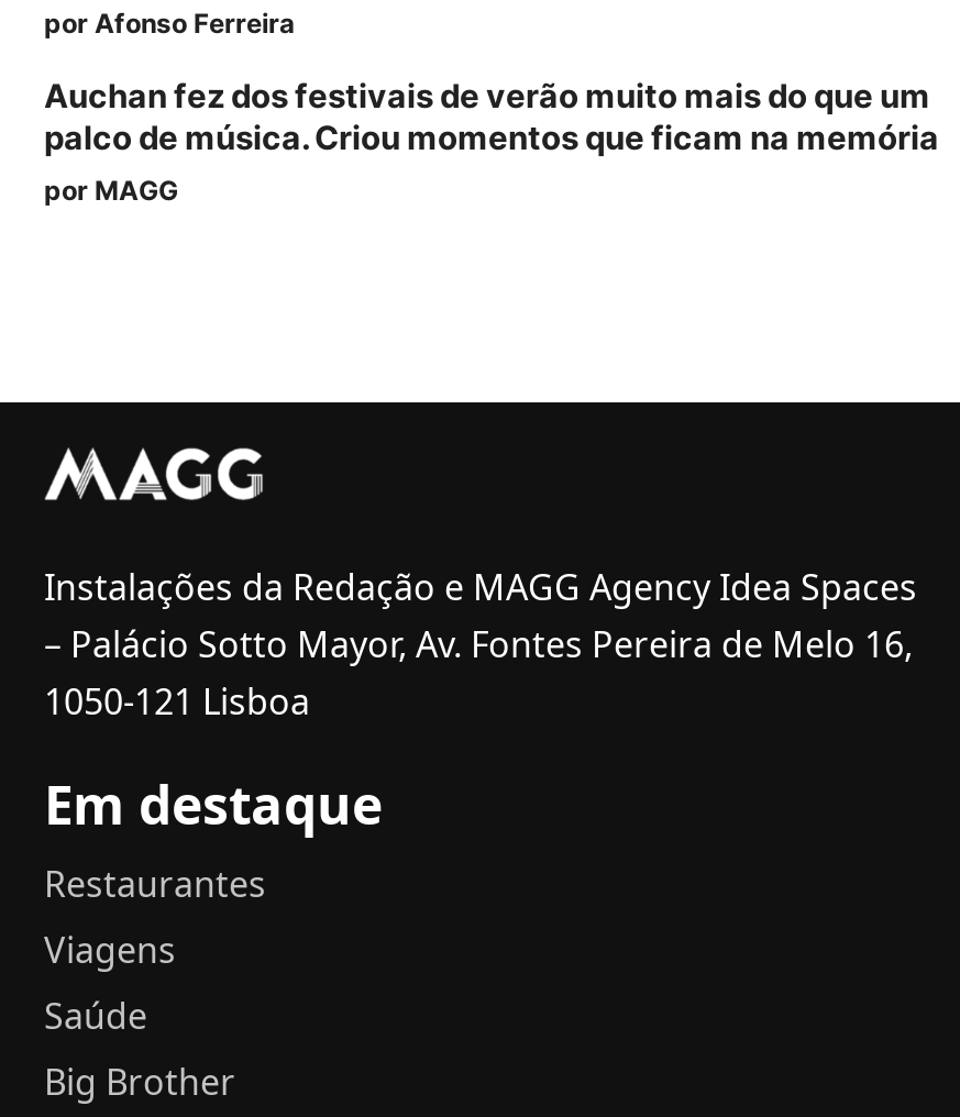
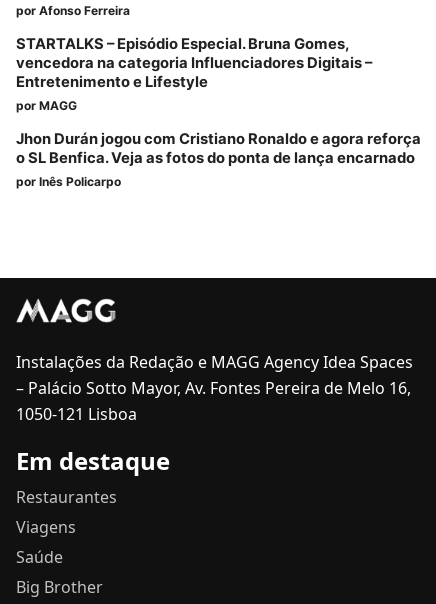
- Auchan fez dos festivais de verão muito mais do que um
- palco de música. Criou momentos que ficam na memória
+ STARTALKS – Episódio Especial. Bruna Gomes,
+ vencedora na categoria Influenciadores Digitais –
+ Entretenimento e Lifestyle

+ Jhon Durán jogou com Cristiano Ronaldo e agora reforça
+ o SL Benfica. Veja as fotos do ponta de lança encarnado
+ por Inês Policarpo
